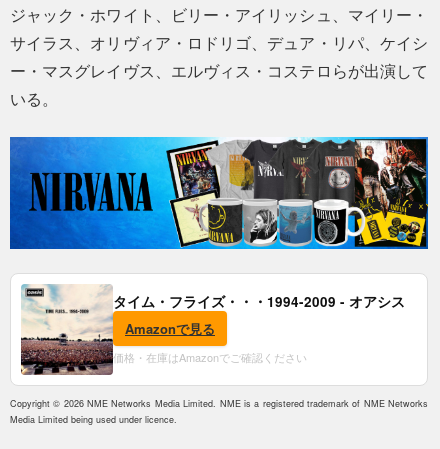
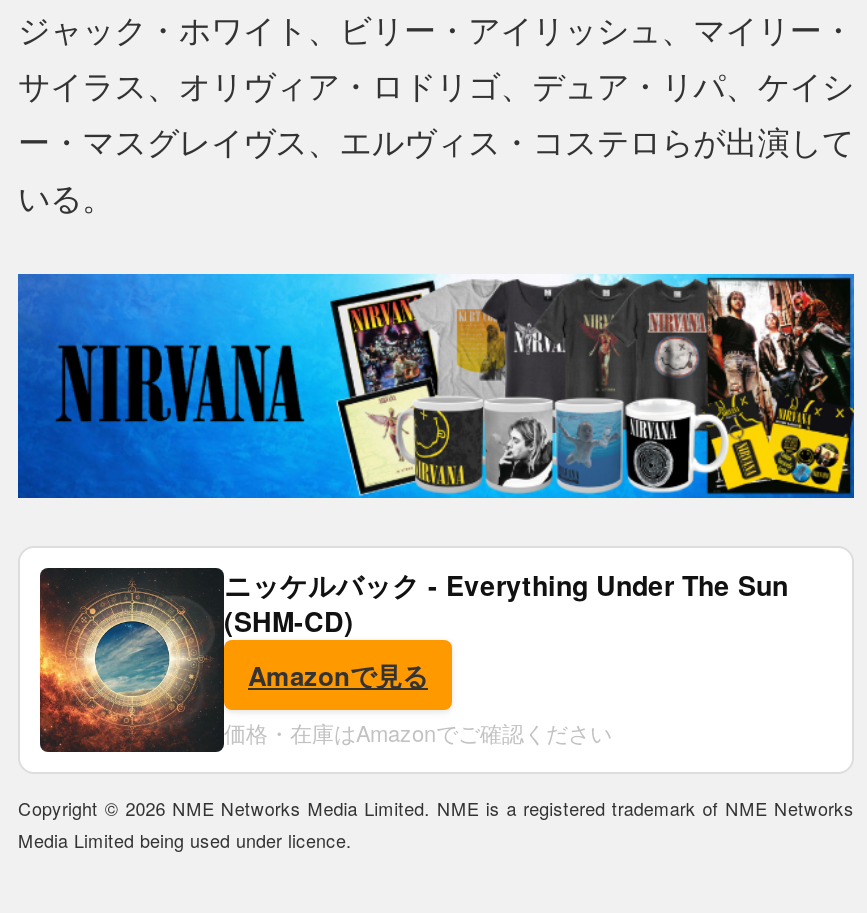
- [image]
- タイム・フライズ・・・1994-2009 - オアシス
+ [image]
+ ニッケルバック - Everything Under The Sun
+ (SHM-CD)
